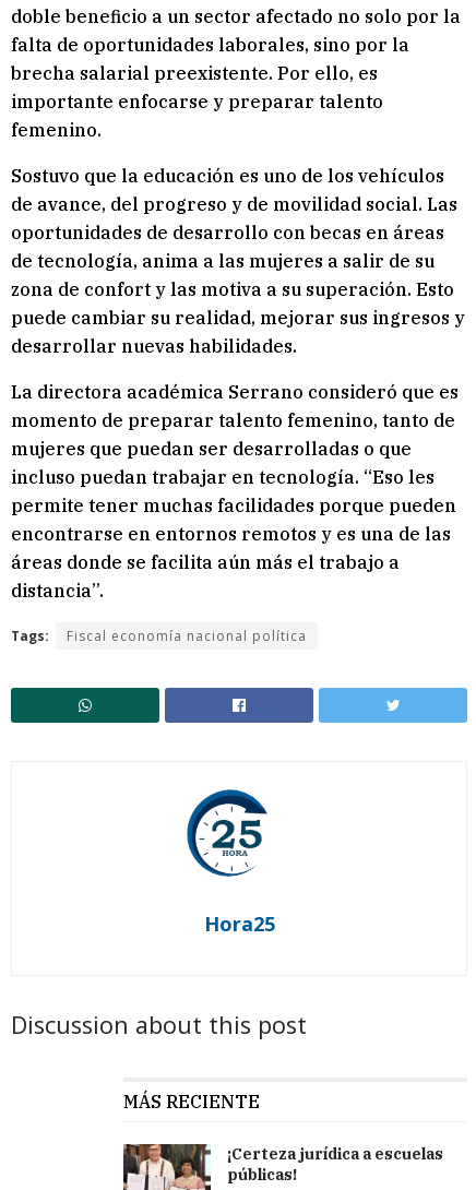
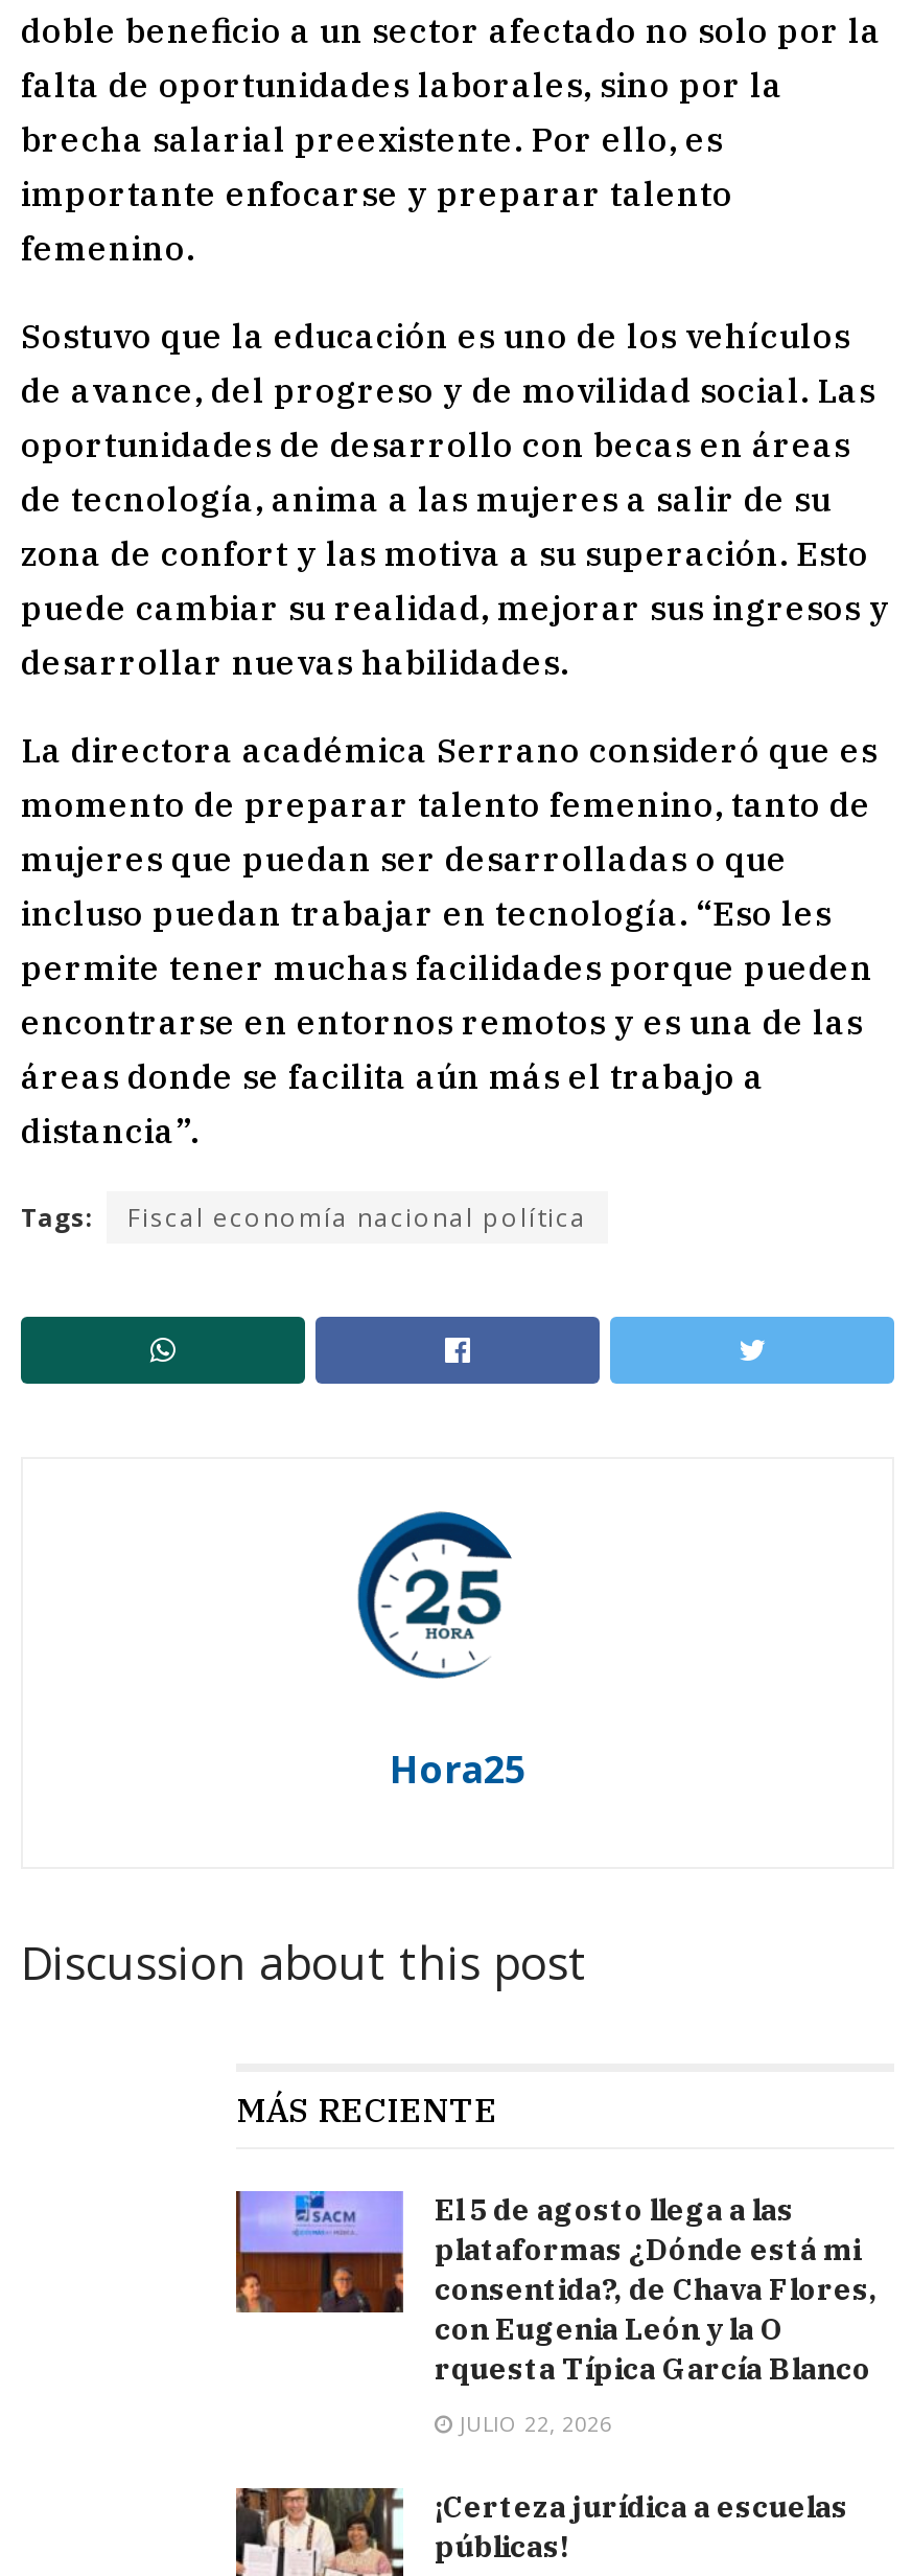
+ [image]
+ El 5 de agosto llega a las
+ plataformas ¿Dónde está mi
+ consentida?, de Chava Flores,
+ con Eugenia León y la O
+ rquesta Típica García Blanco
+ JULIO 22, 2026
